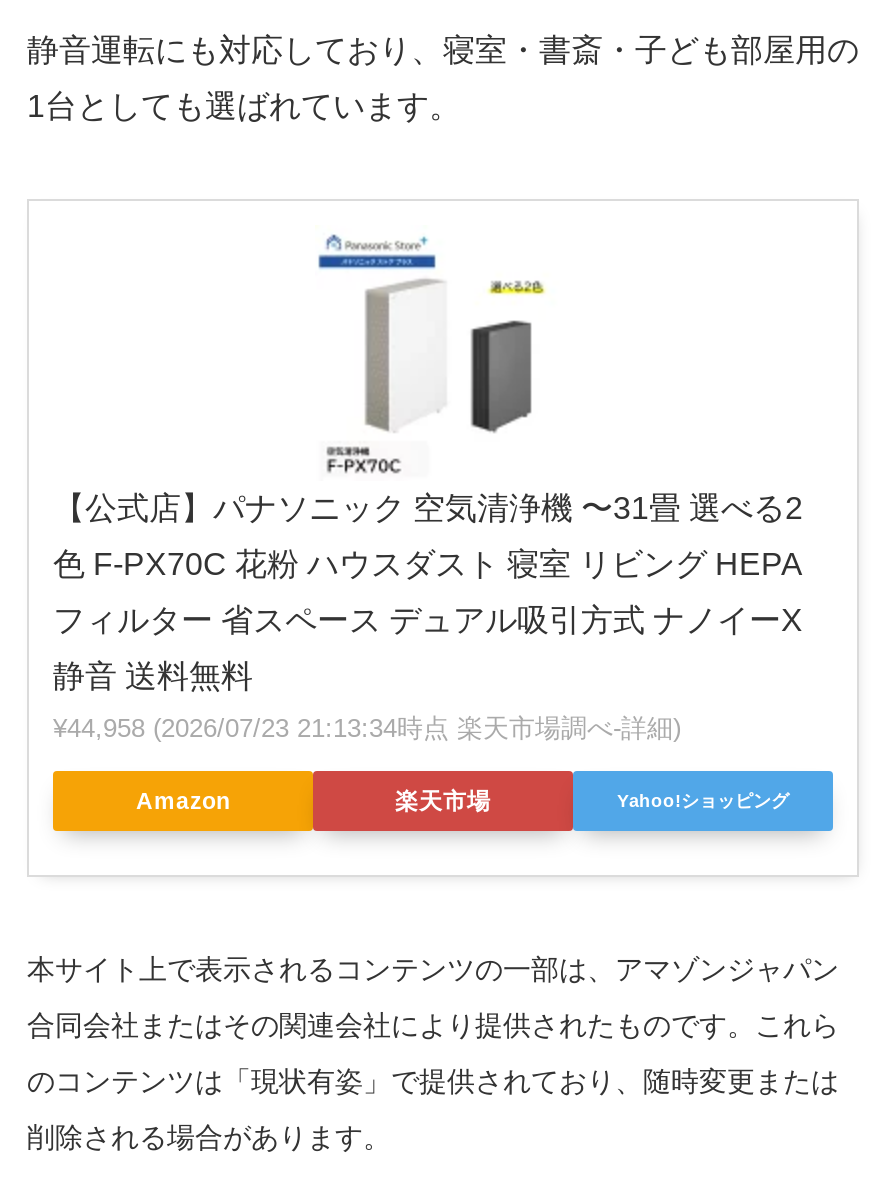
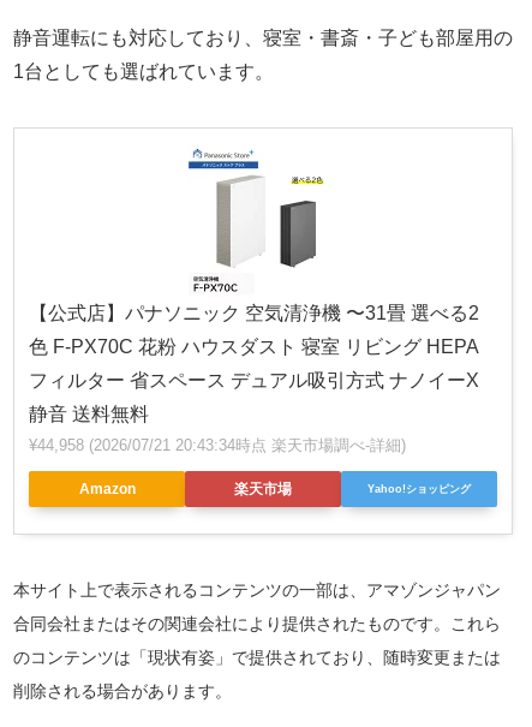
- ¥44,958 (2026/07/23 21:13:34時点 楽天市場調べ-詳細)
+ ¥44,958 (2026/07/21 20:43:34時点 楽天市場調べ-詳細)
